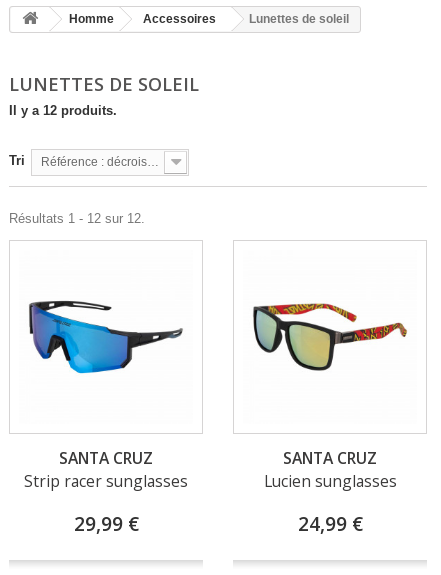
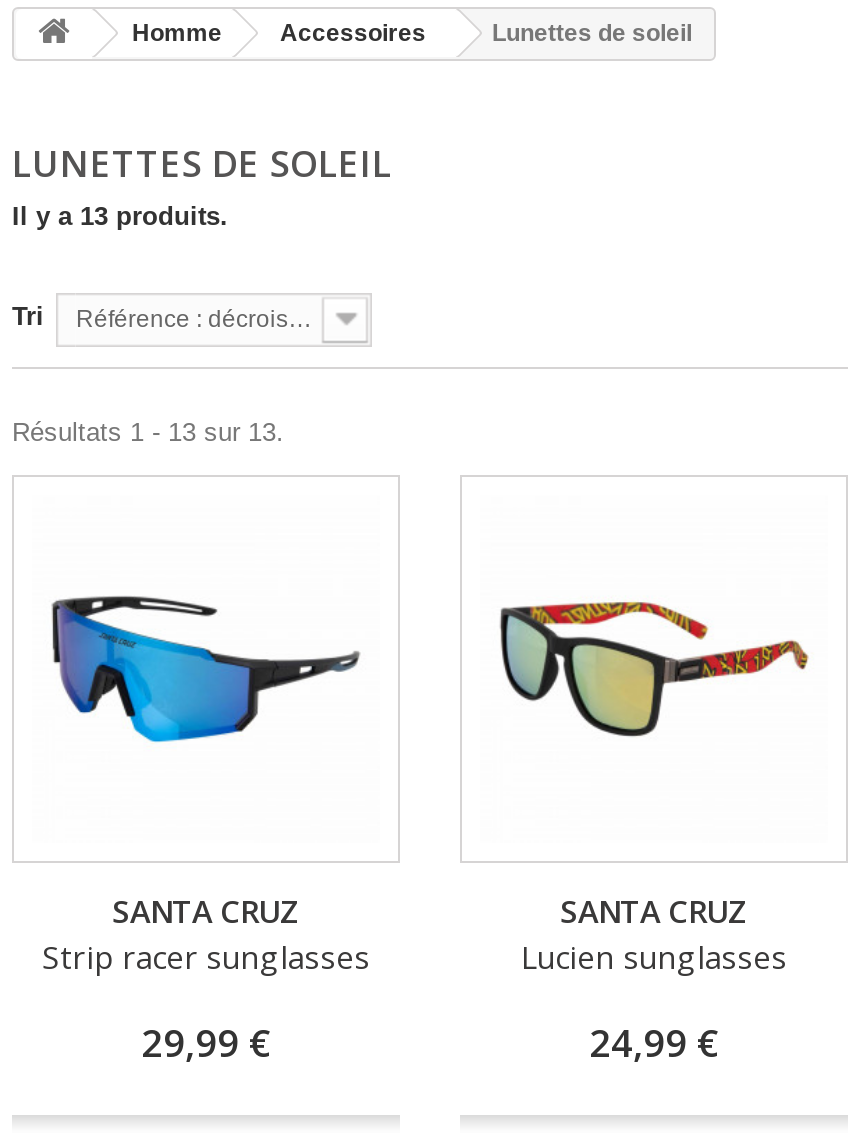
- Il y a 12 produits.
+ Il y a 13 produits.

- Résultats 1 - 12 sur 12.
+ Résultats 1 - 13 sur 13.
